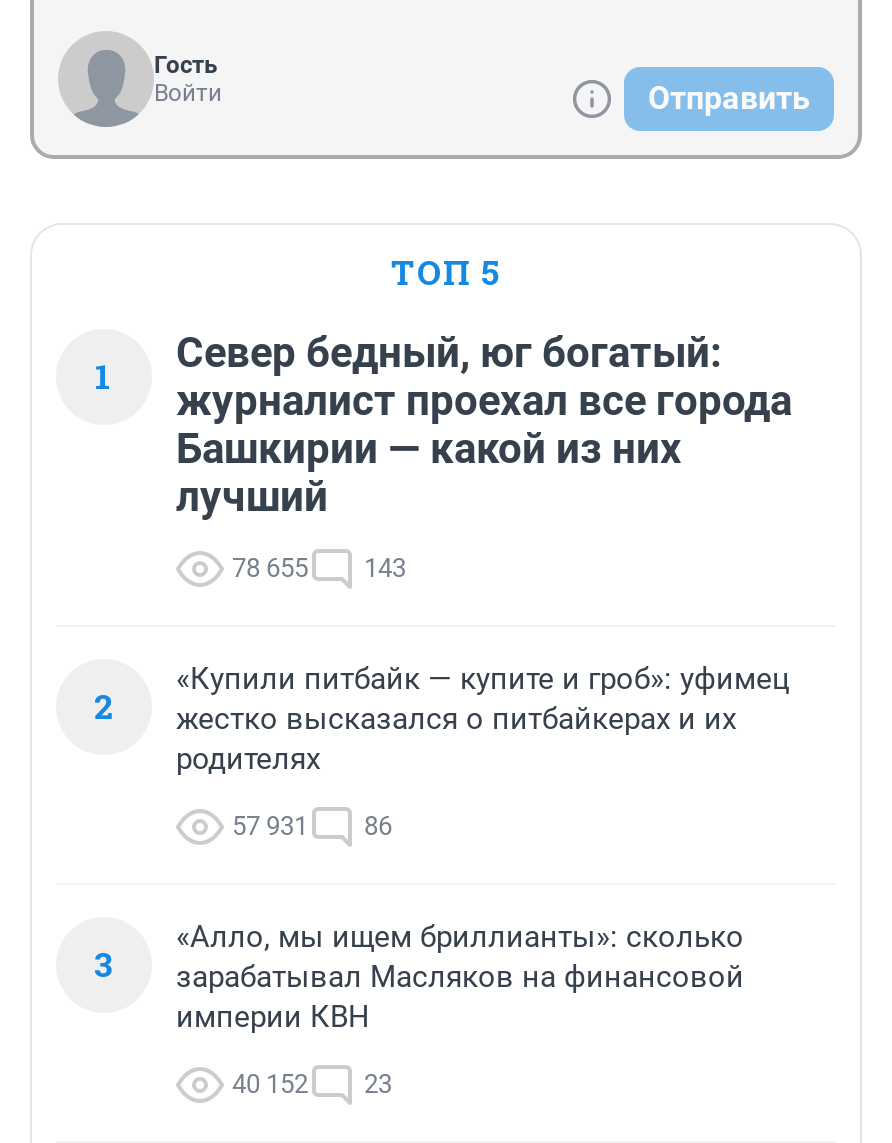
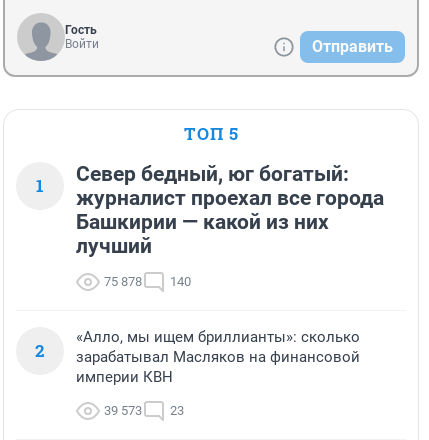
- 78 655
+ 75 878

- 143
+ 140

- «Купили питбайк — купите и гроб»: уфимец
- жестко высказался о питбайкерах и их
- родителях
- 57 931
- 86
- 3

- 40 152 23
+ 39 573 23
